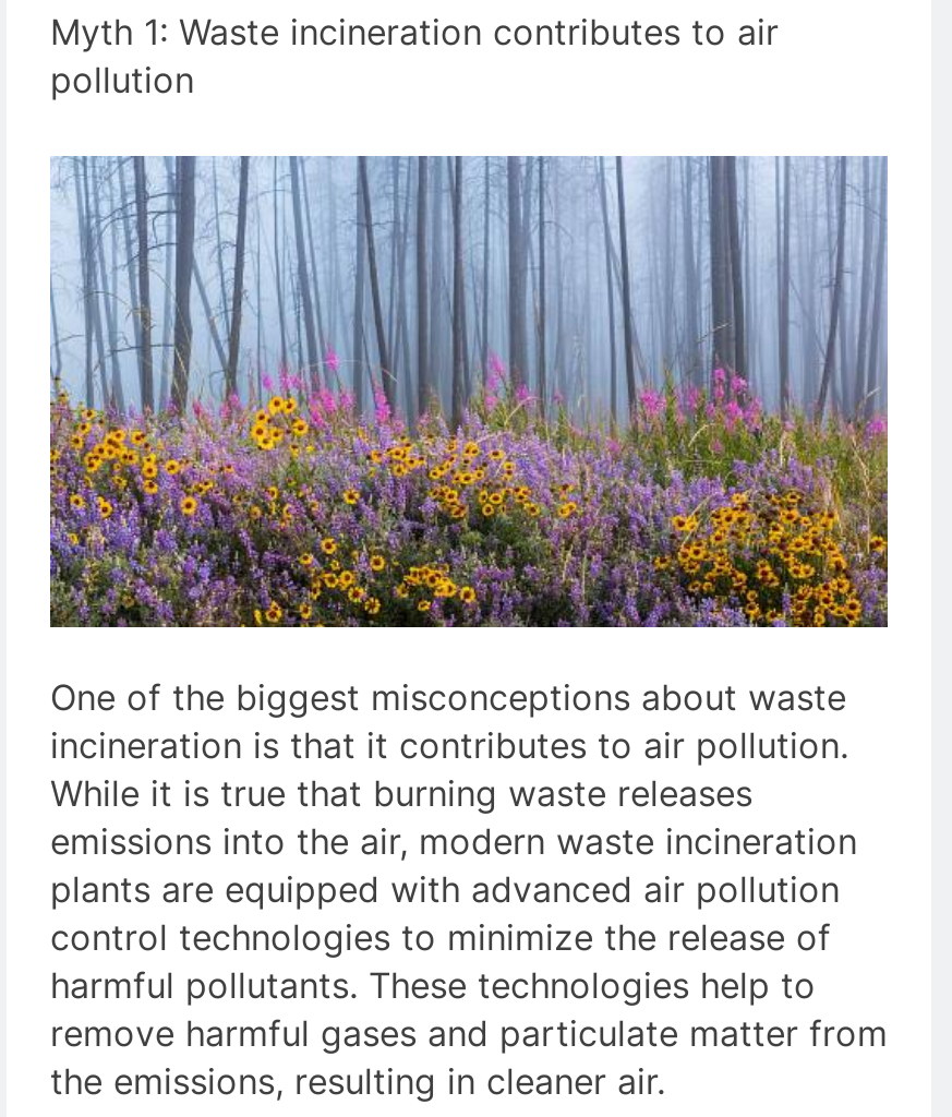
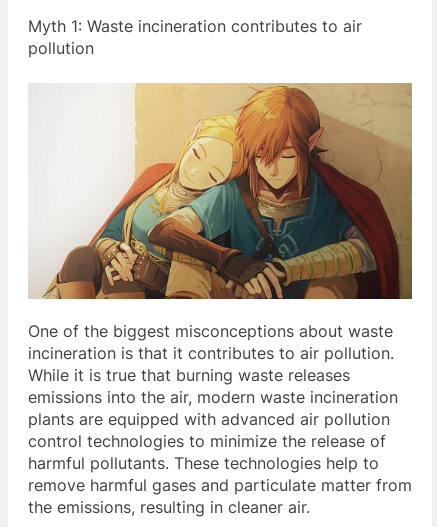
- [image]
+ [image]
